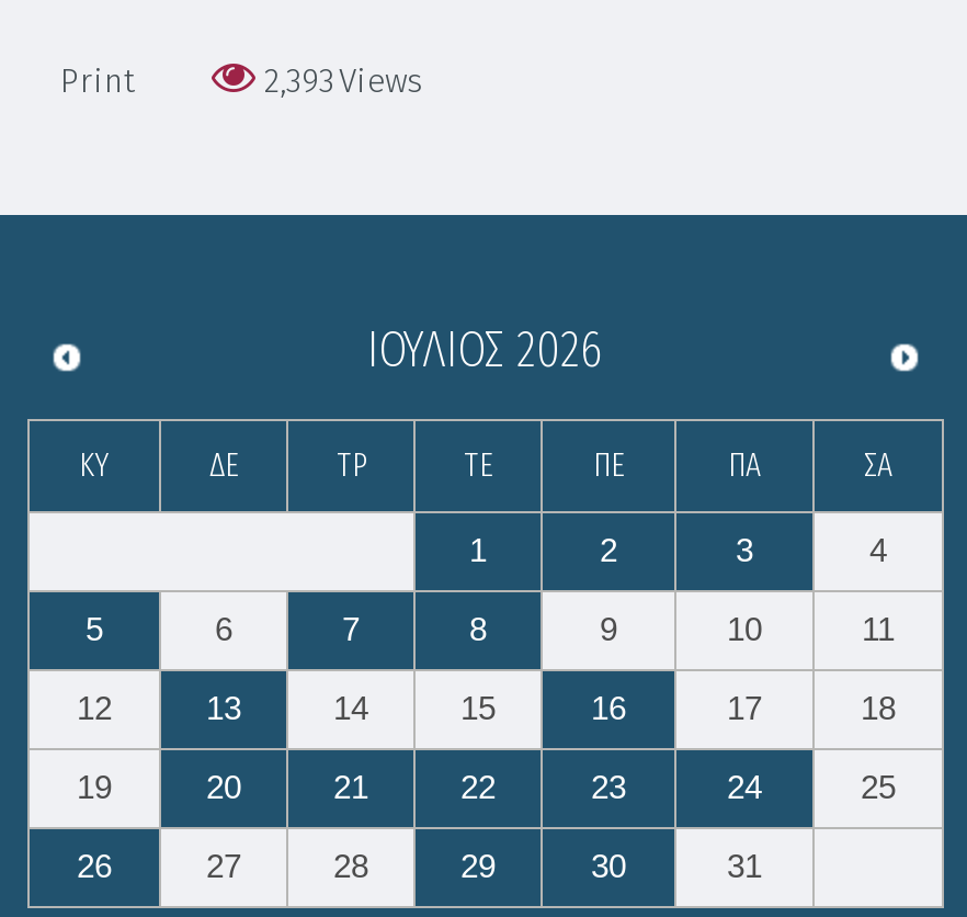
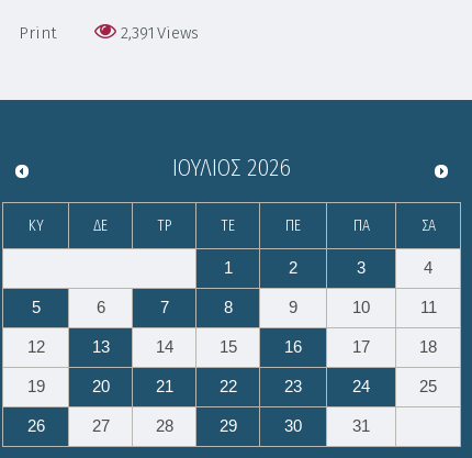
- 2,393 Views
+ 2,391 Views
